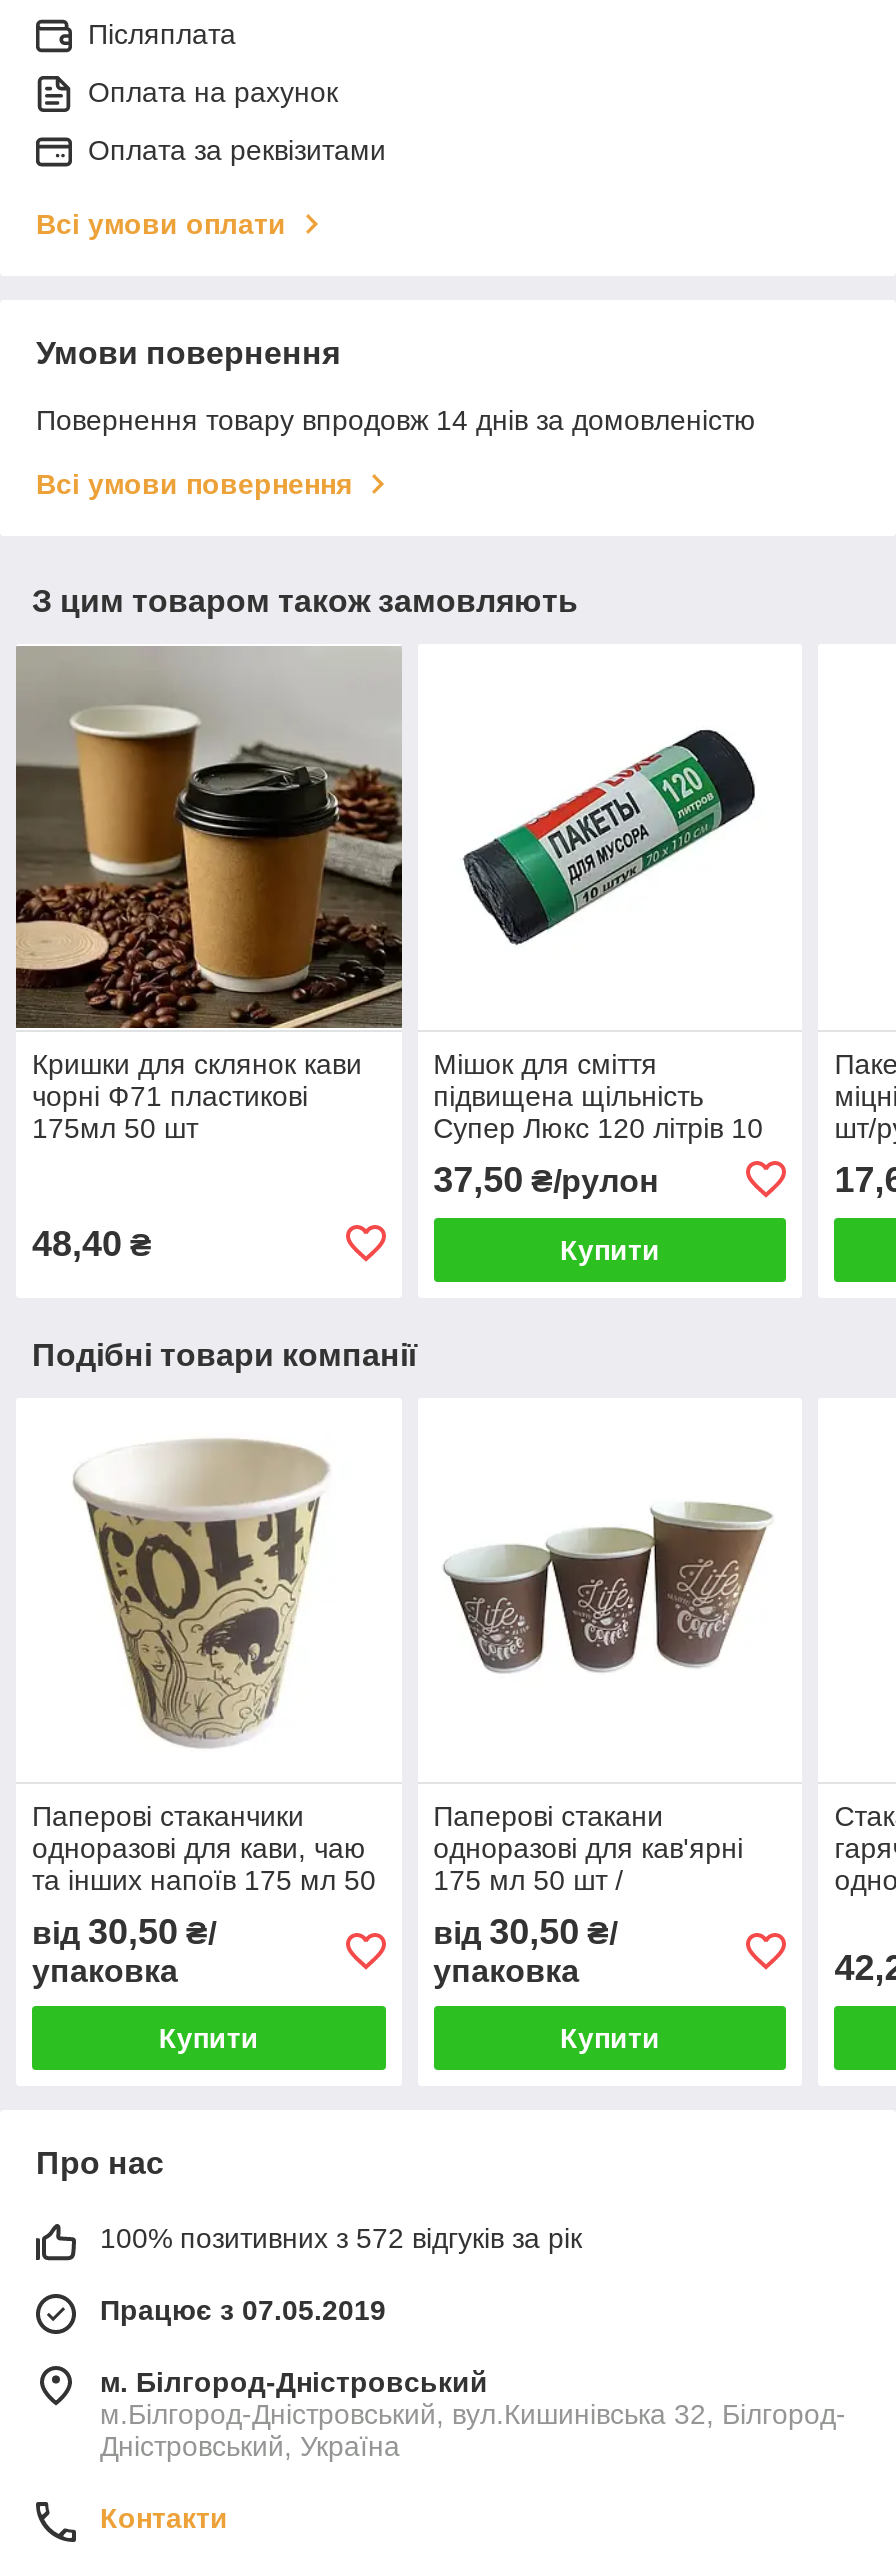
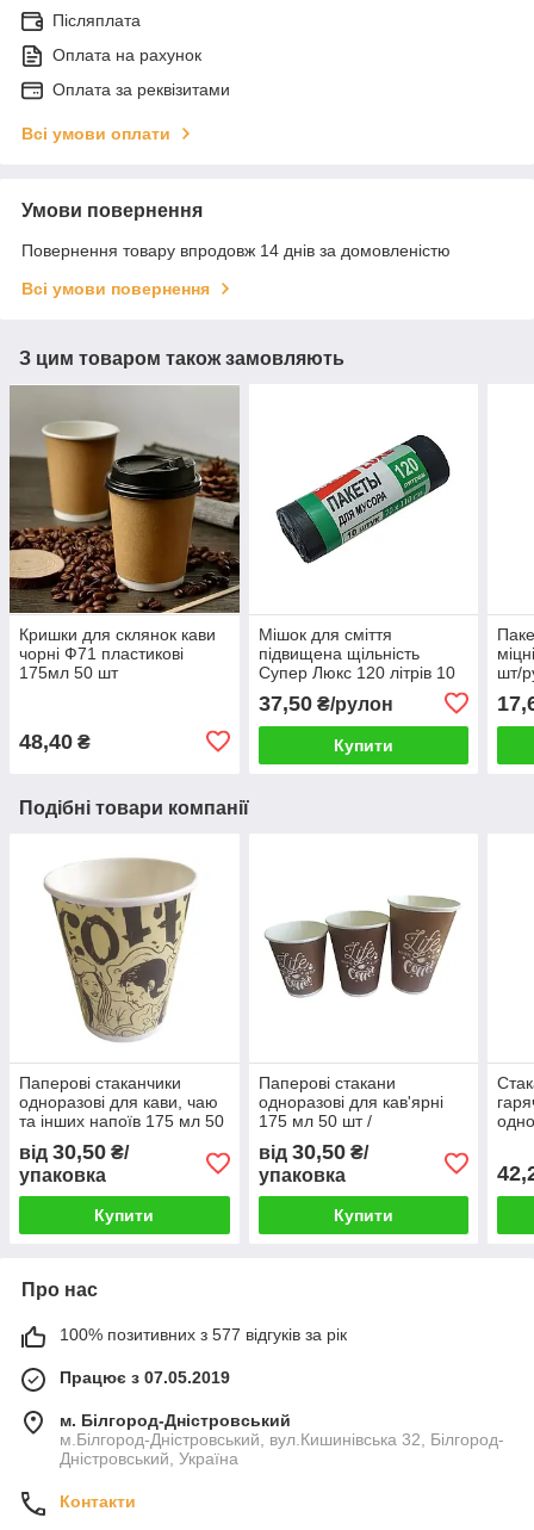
- 100% позитивних з 572 відгуків за рік
+ 100% позитивних з 577 відгуків за рік
